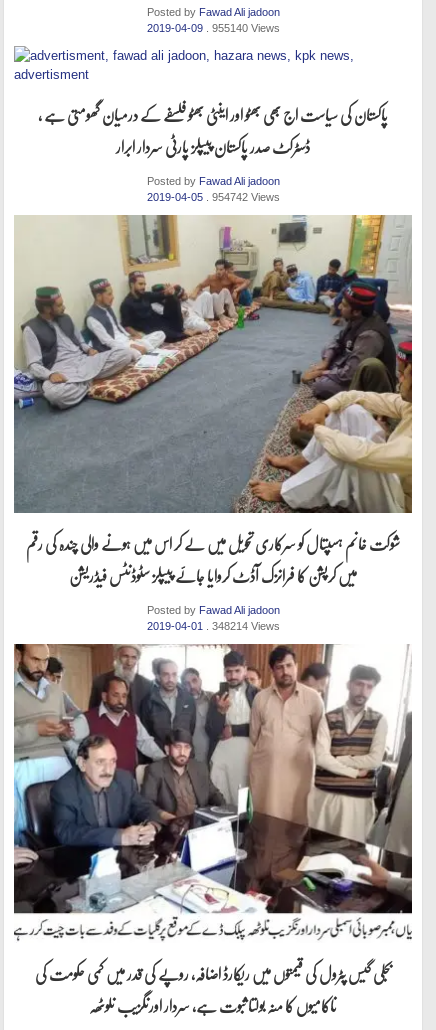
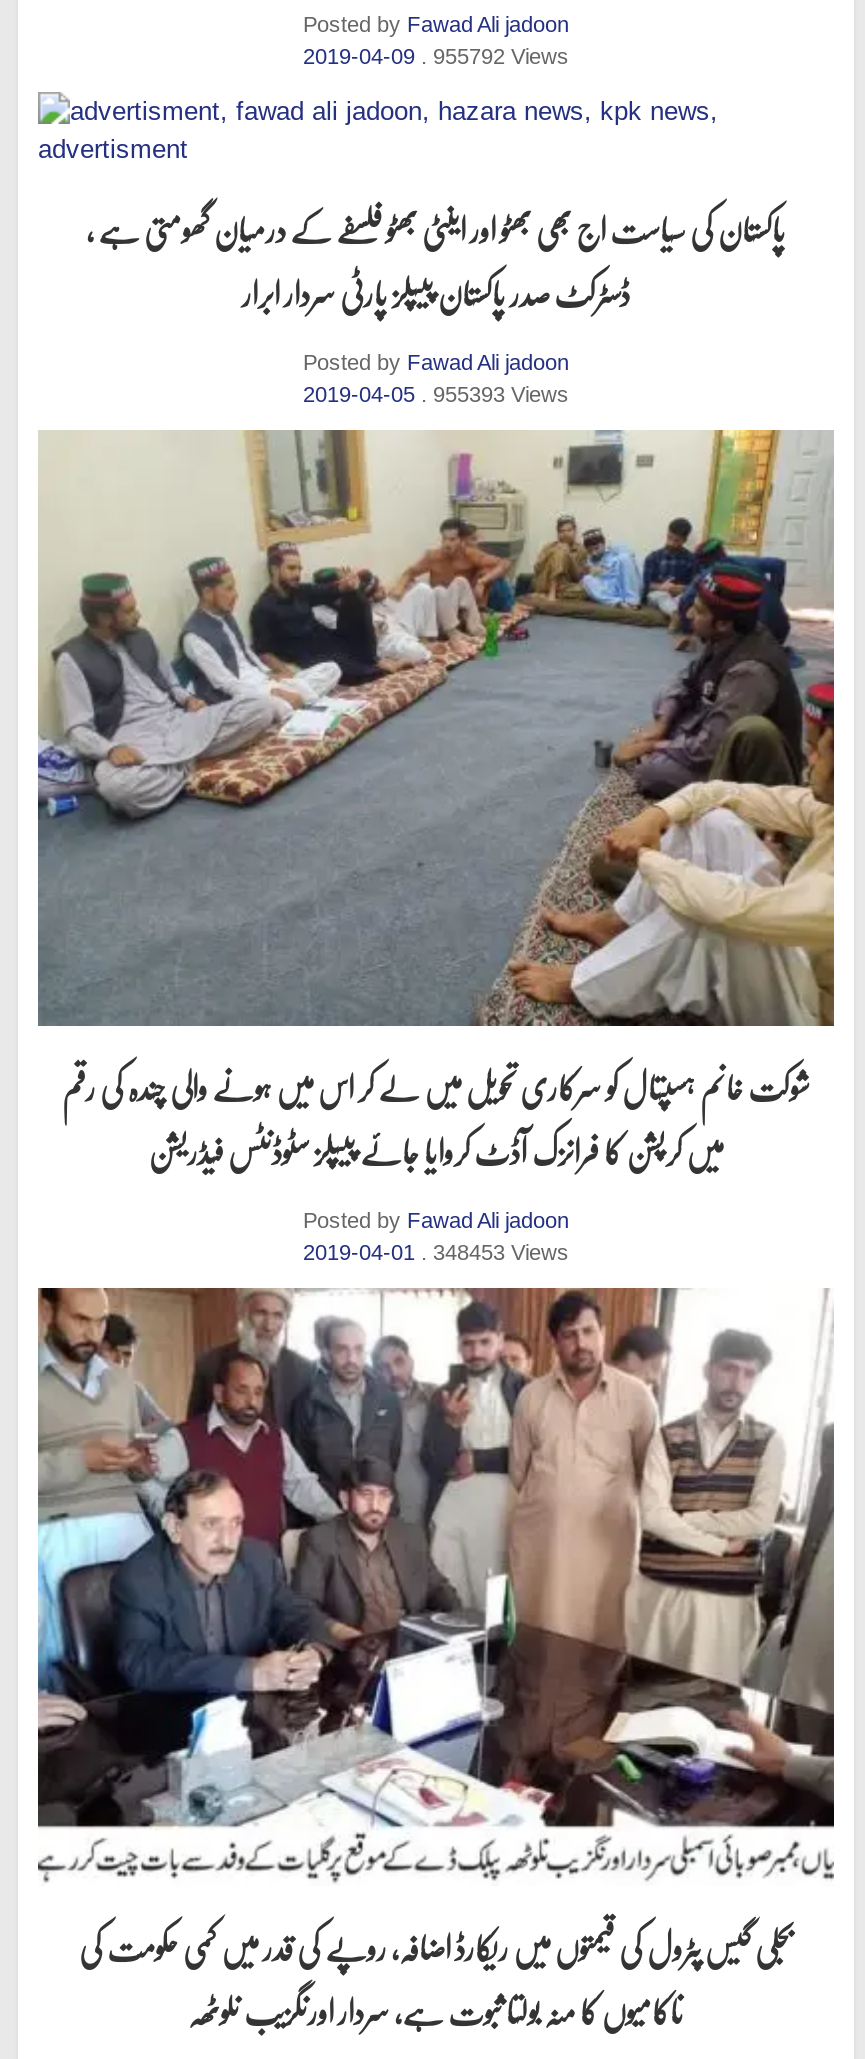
- 2019-04-09. 955140 Views
+ 2019-04-09. 955792 Views

- 2019-04-05. 954742 Views
+ 2019-04-05. 955393 Views

- 2019-04-01. 348214 Views
+ 2019-04-01. 348453 Views
